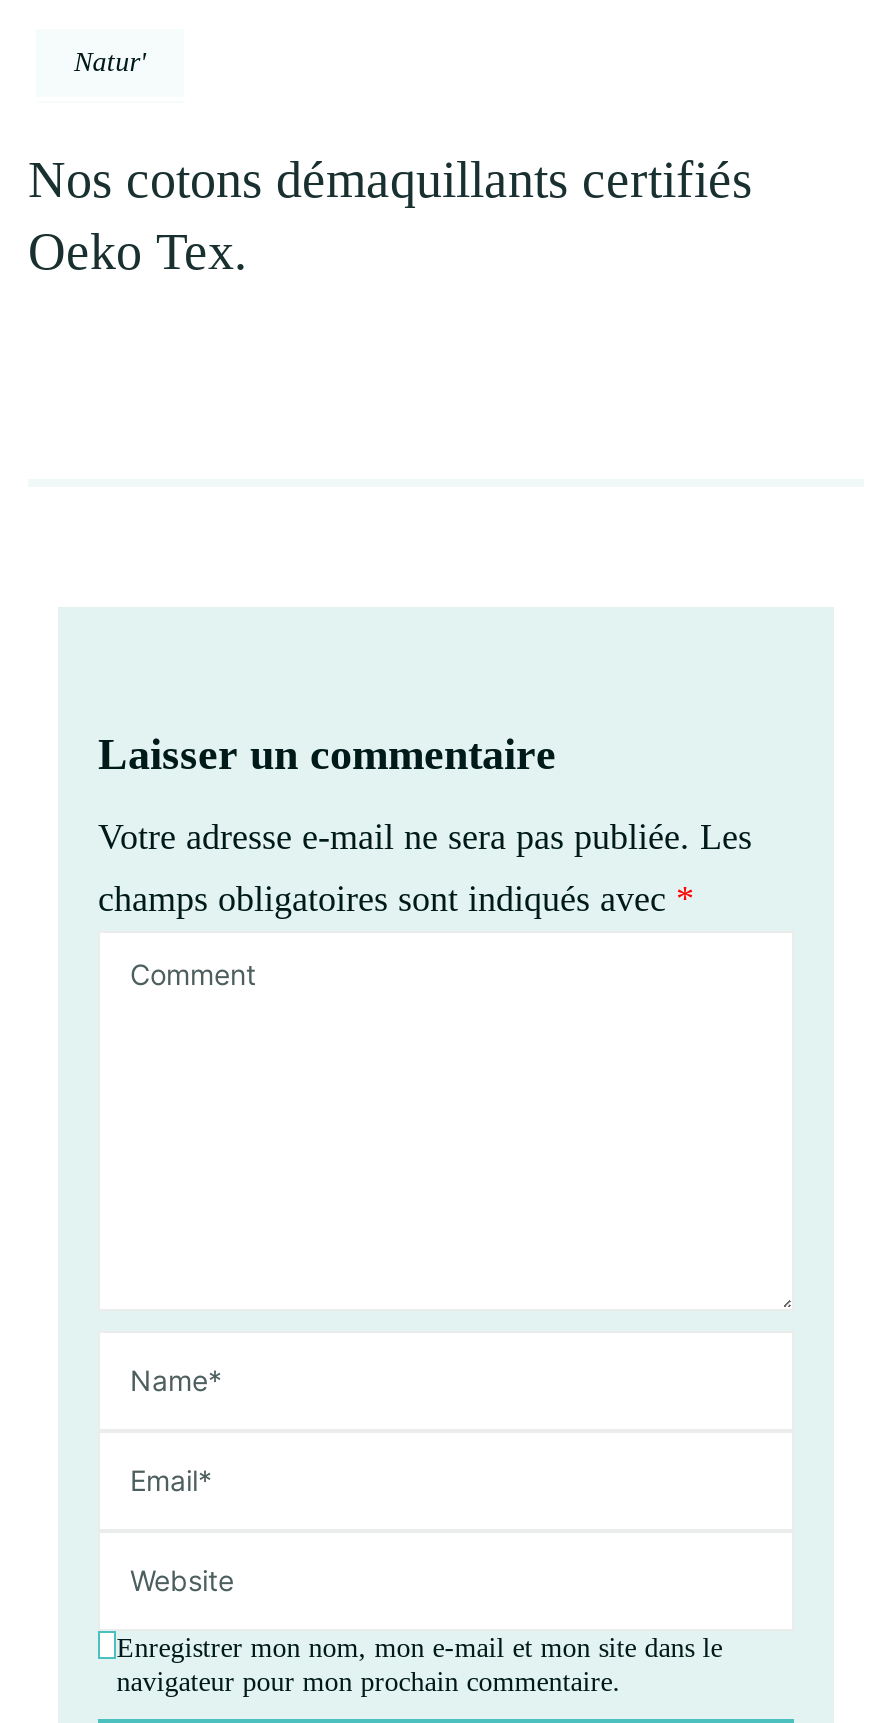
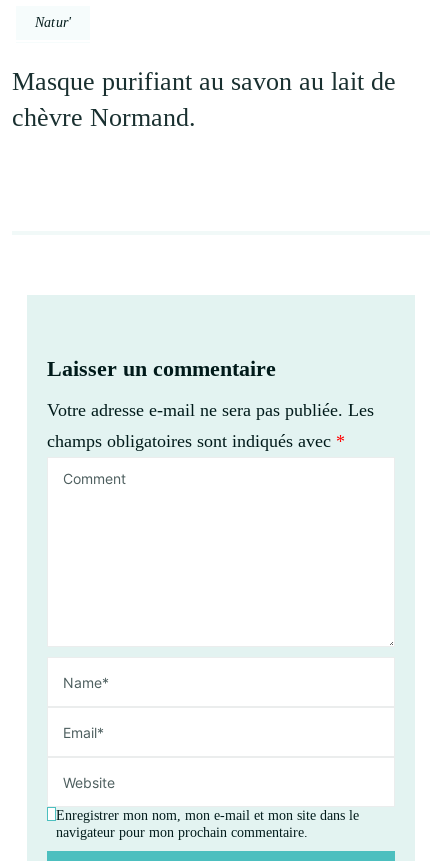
- Nos cotons démaquillants certifiés
- Oeko Tex.
+ Masque purifiant au savon au lait de
+ chèvre Normand.
